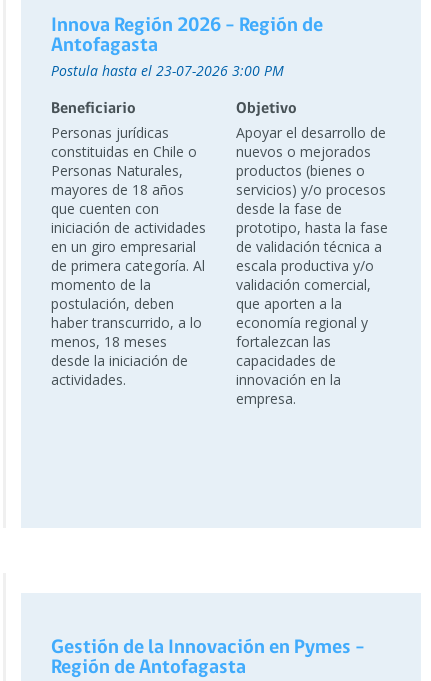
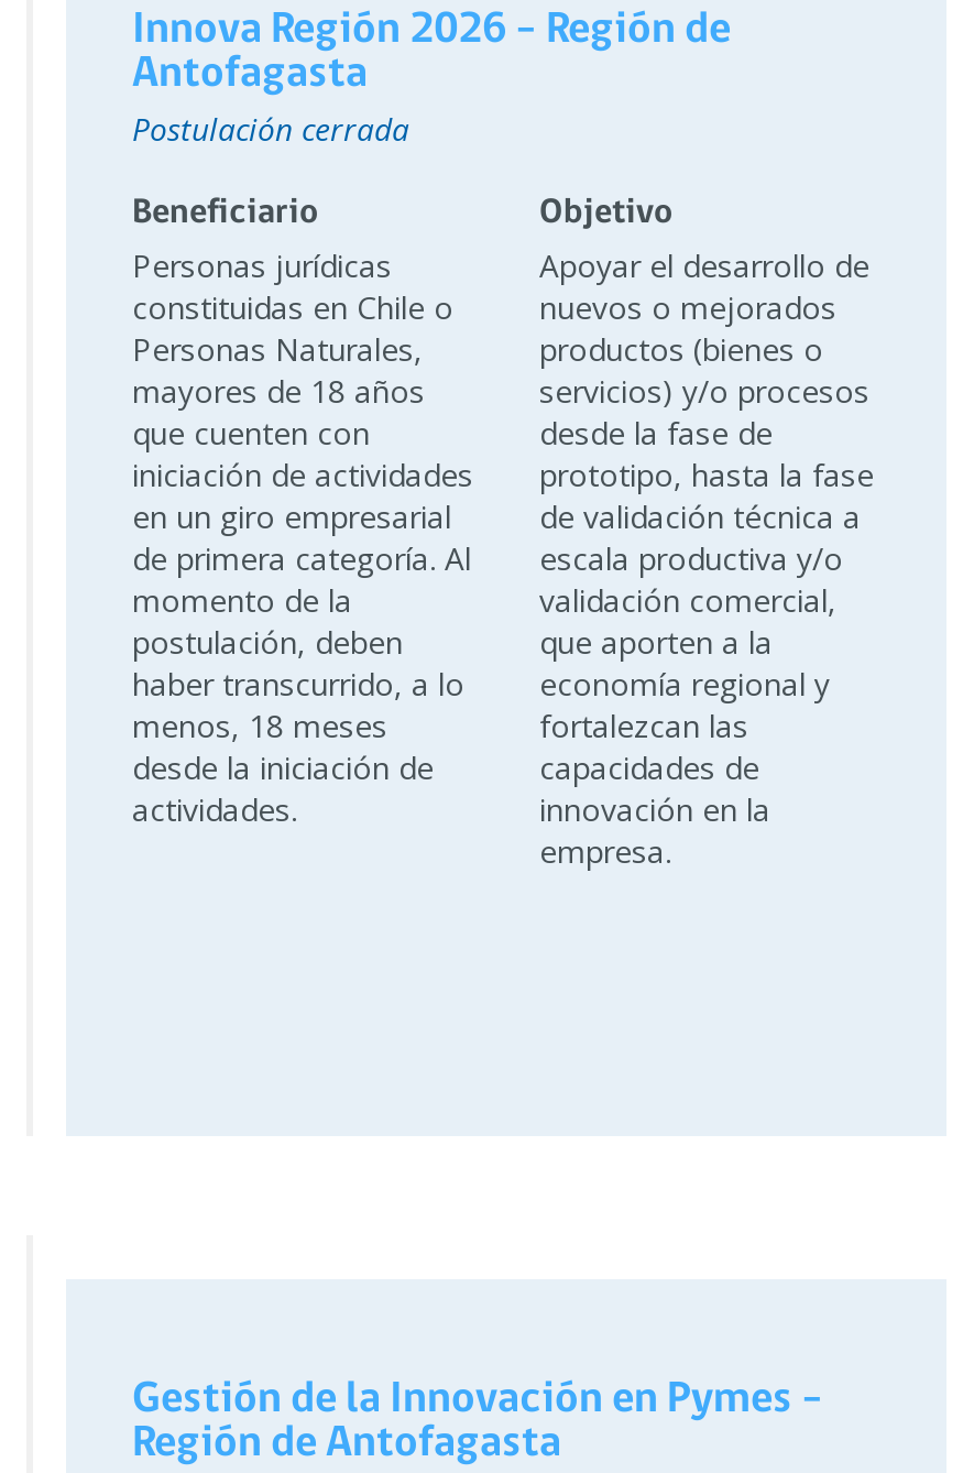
- Postula hasta el 23-07-2026 3:00 PM
+ Postulación cerrada
